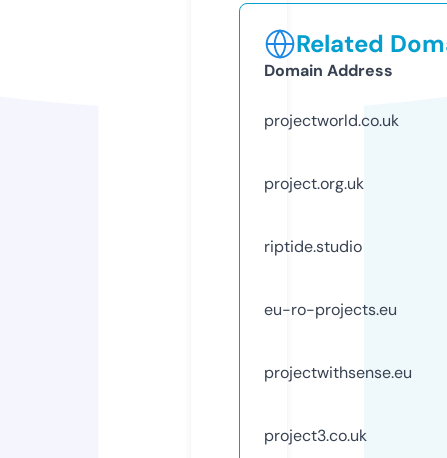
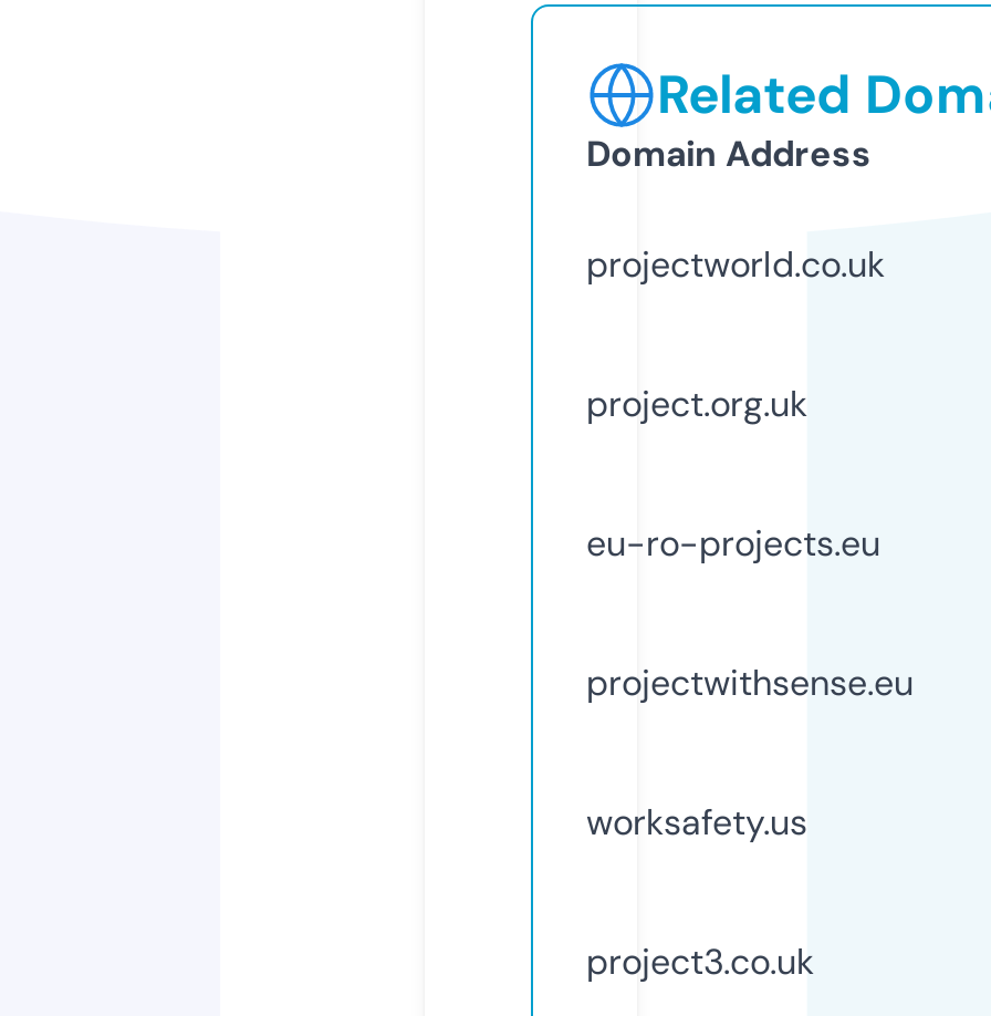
- riptide.studio

moved up: eu-ro-projects.eu | projectwithsense.eu

+ worksafety.us
